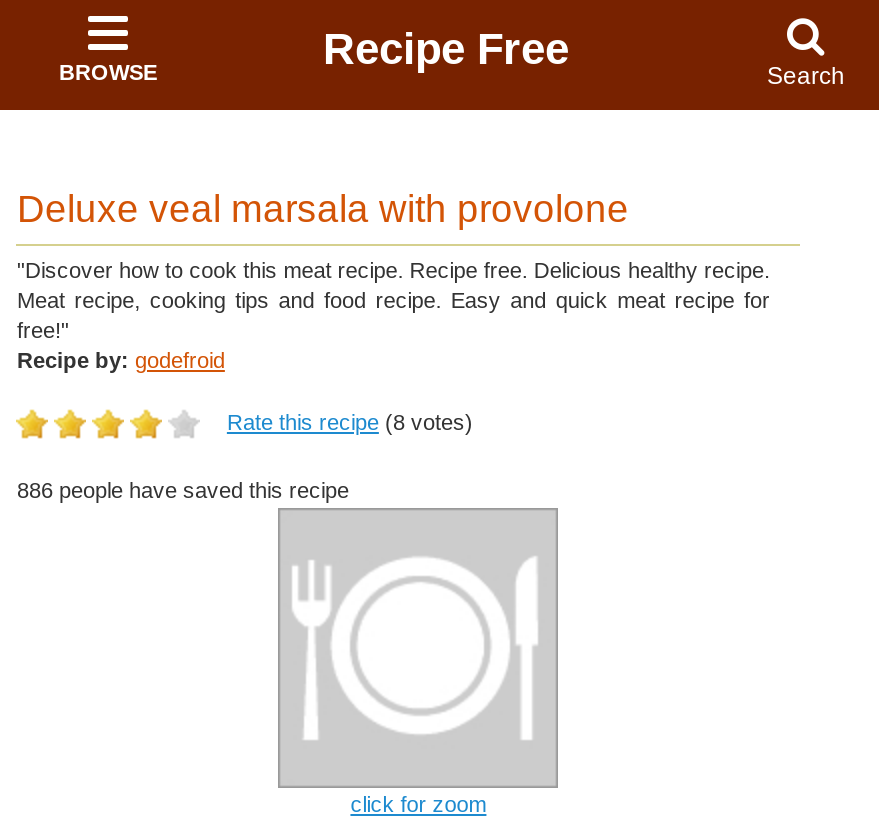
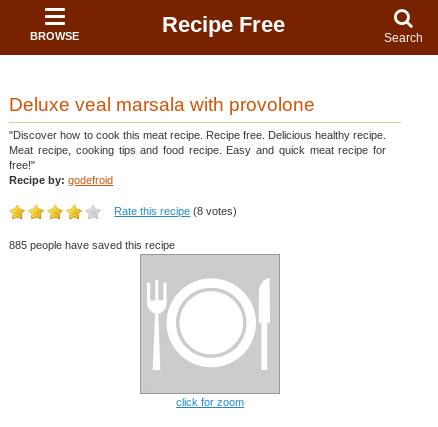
- 886 people have saved this recipe
+ 885 people have saved this recipe
